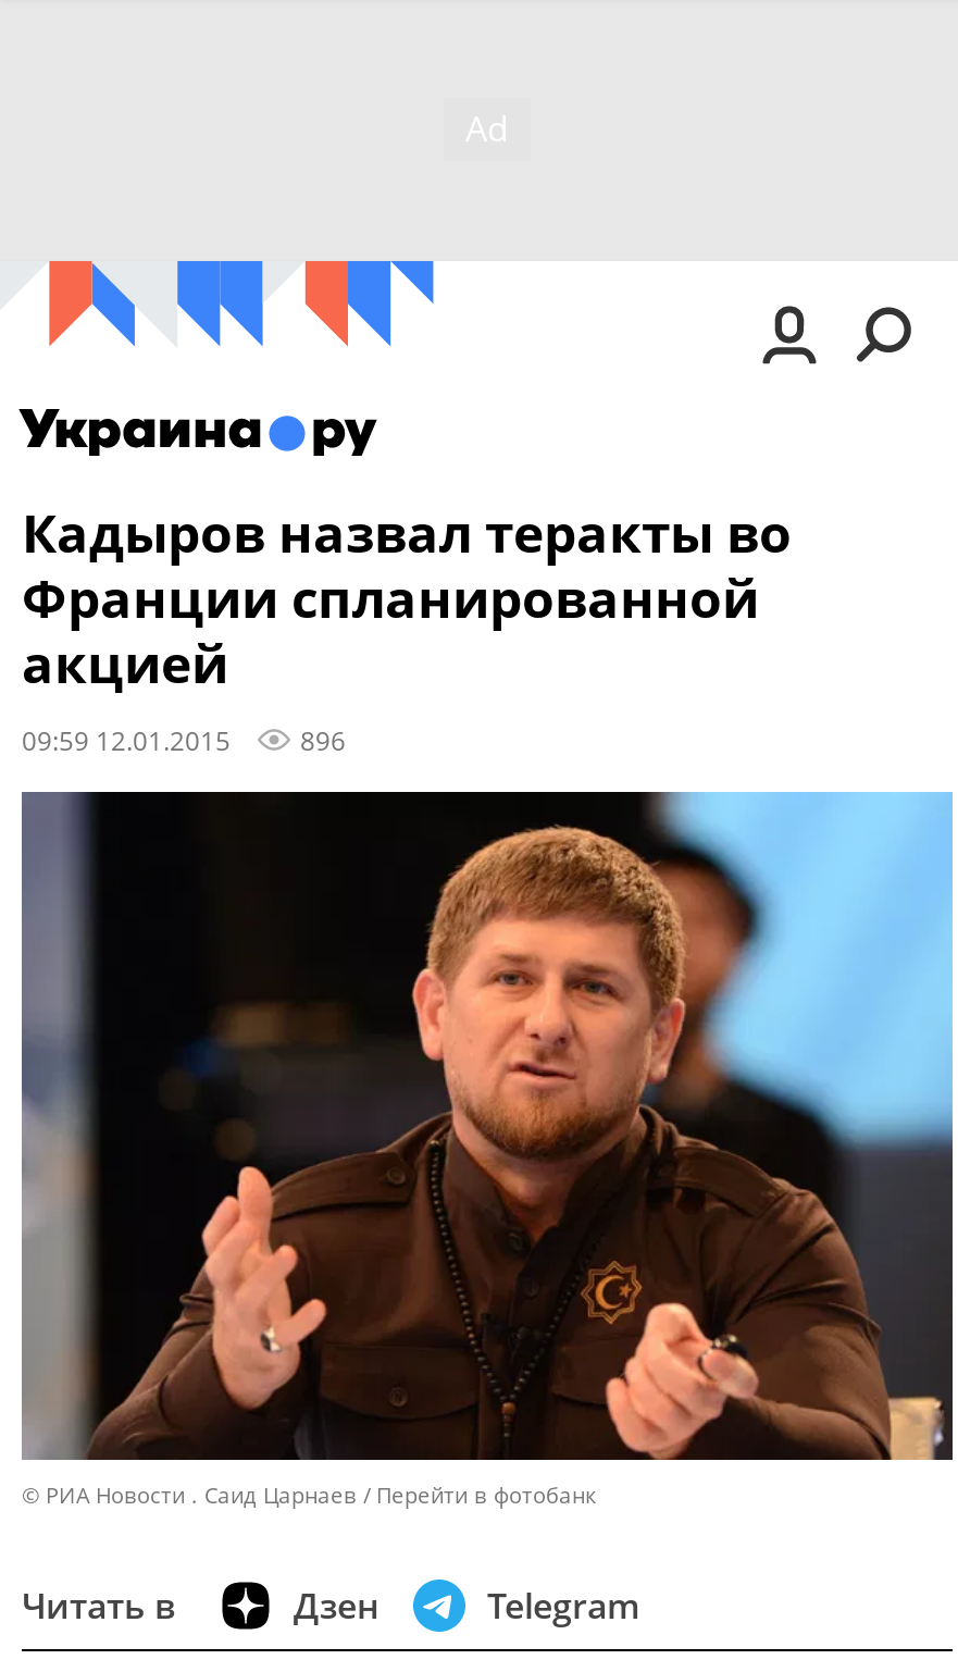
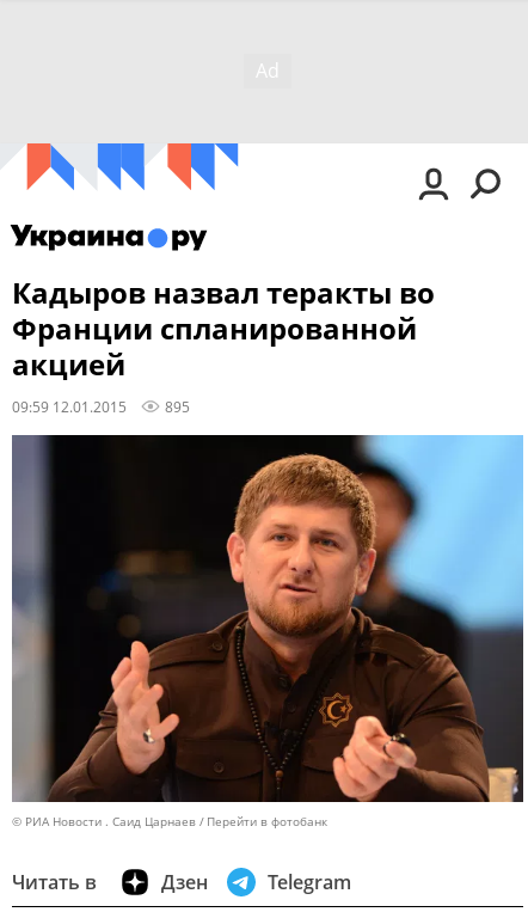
- 09:59 12.01.2015 896
+ 09:59 12.01.2015 895
